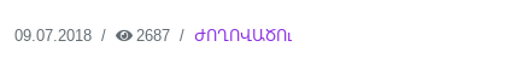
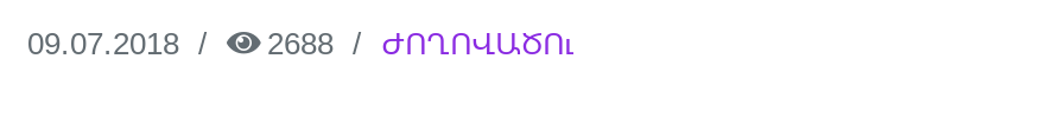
- 09.07.2018 2687 ԺՈՂՈՎԱԾՈւ
+ 09.07.2018 2688 ԺՈՂՈՎԱԾՈւ
